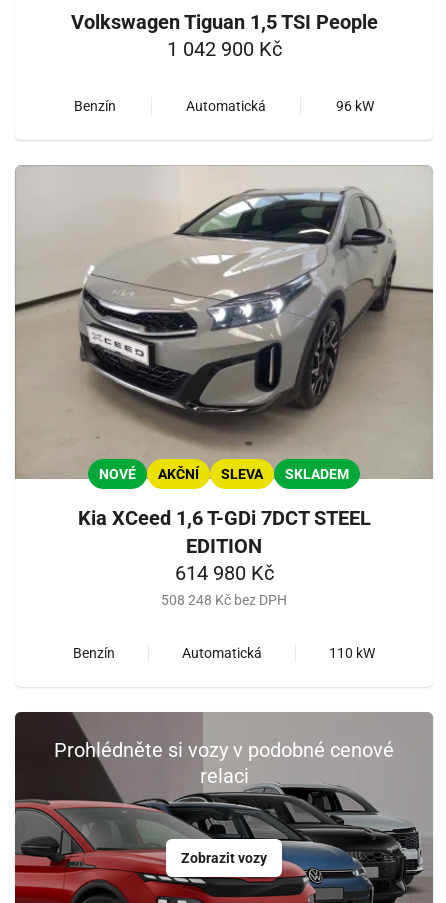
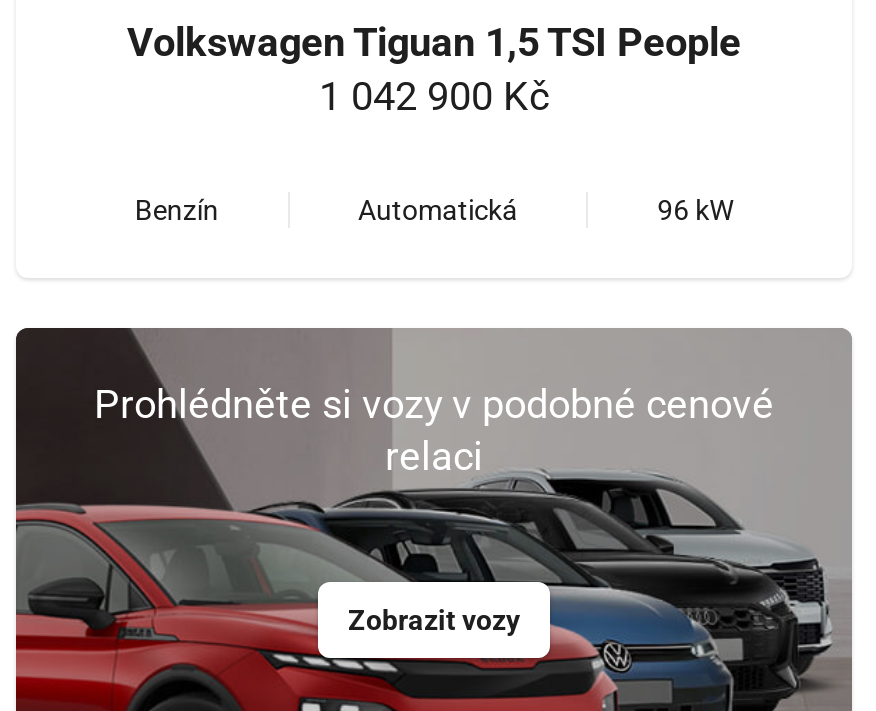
- [image]
- NOVÉ
- AKČNÍ
- SLEVA
- SKLADEM
- Kia XCeed 1,6 T-GDi 7DCT STEEL
- EDITION
- 614 980 Kč
- 508 248 Kč bez DPH
- Benzín
- Automatická
- 110 kW
